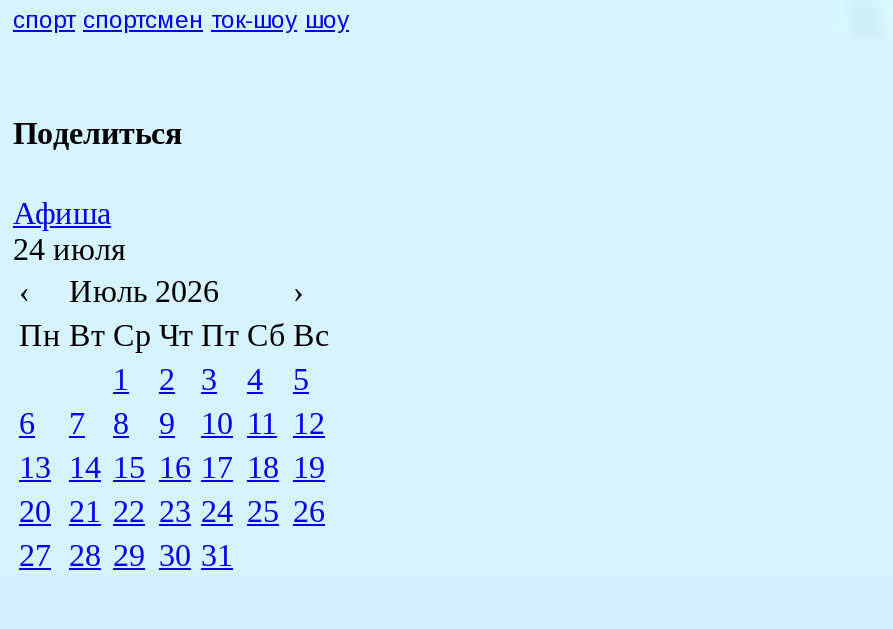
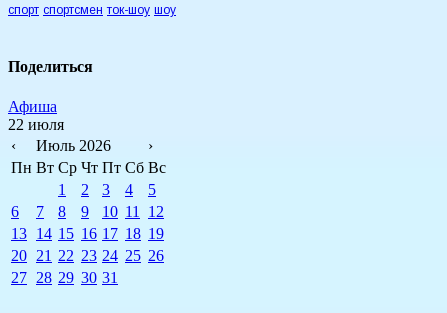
- 24 июля
+ 22 июля
